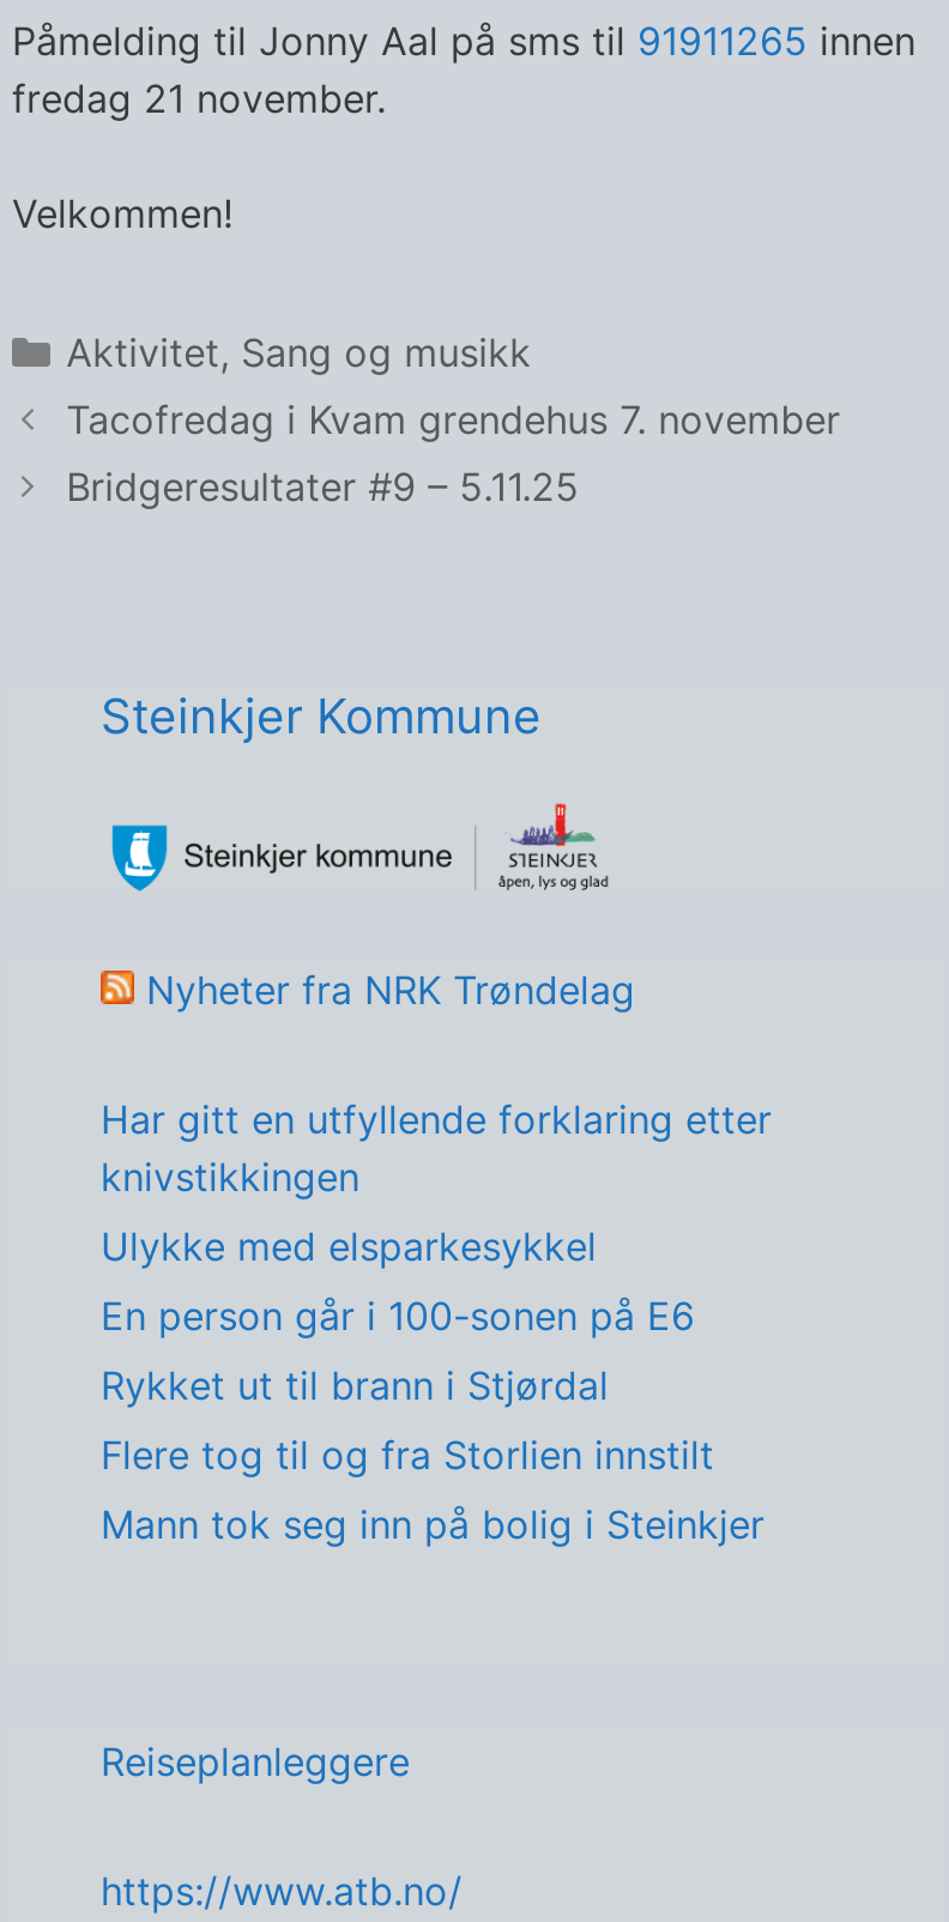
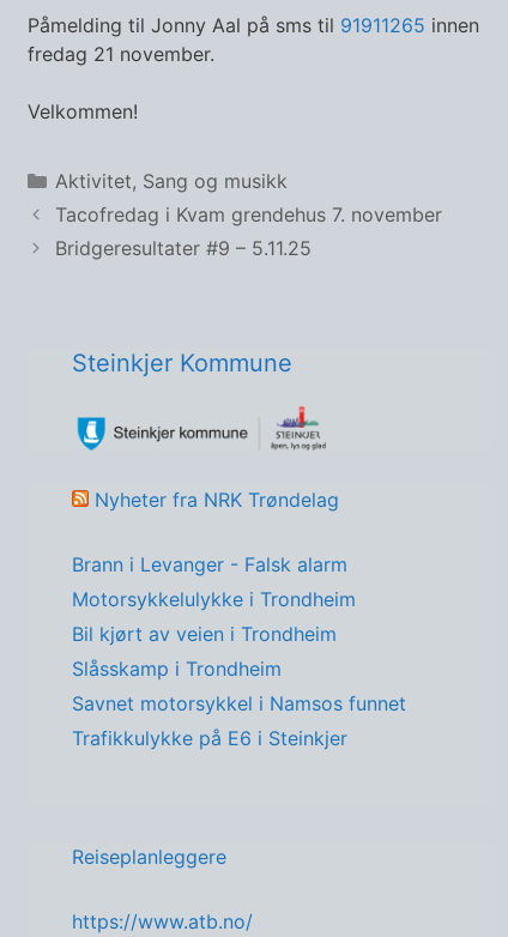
- Har gitt en utfyllende forklaring etter
- knivstikkingen
- Ulykke med elsparkesykkel
- En person går i 100-sonen på E6
- Rykket ut til brann i Stjørdal
- Flere tog til og fra Storlien innstilt
- Mann tok seg inn på bolig i Steinkjer
+ Brann i Levanger - Falsk alarm
+ Motorsykkelulykke i Trondheim
+ Bil kjørt av veien i Trondheim
+ Slåsskamp i Trondheim
+ Savnet motorsykkel i Namsos funnet
+ Trafikkulykke på E6 i Steinkjer
